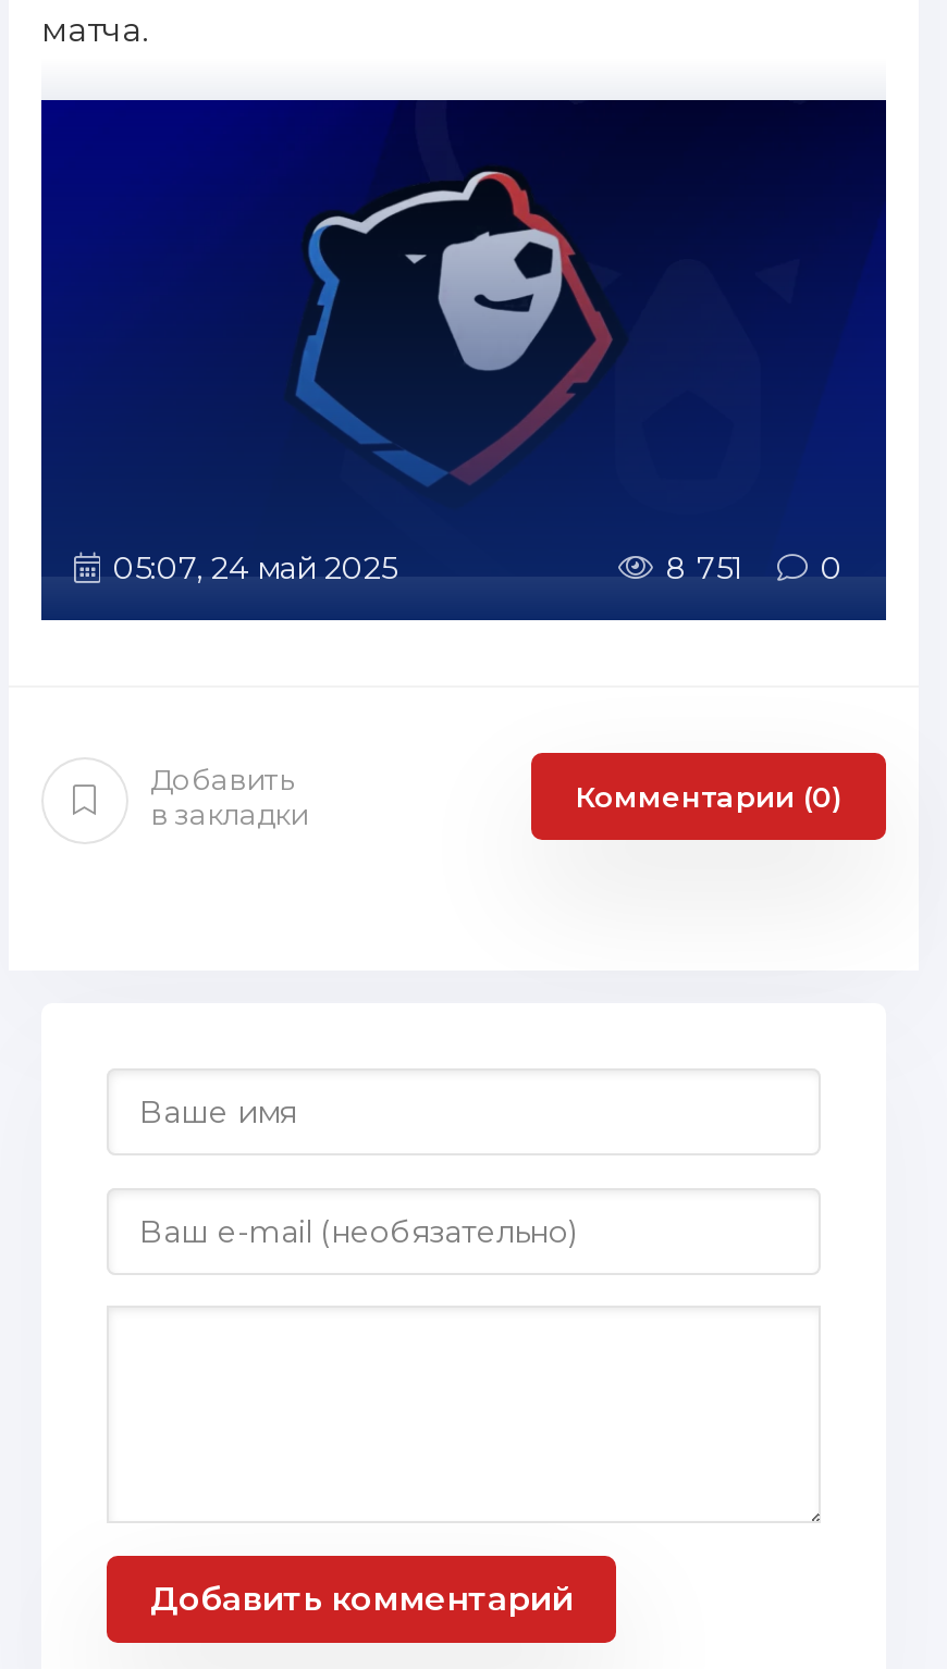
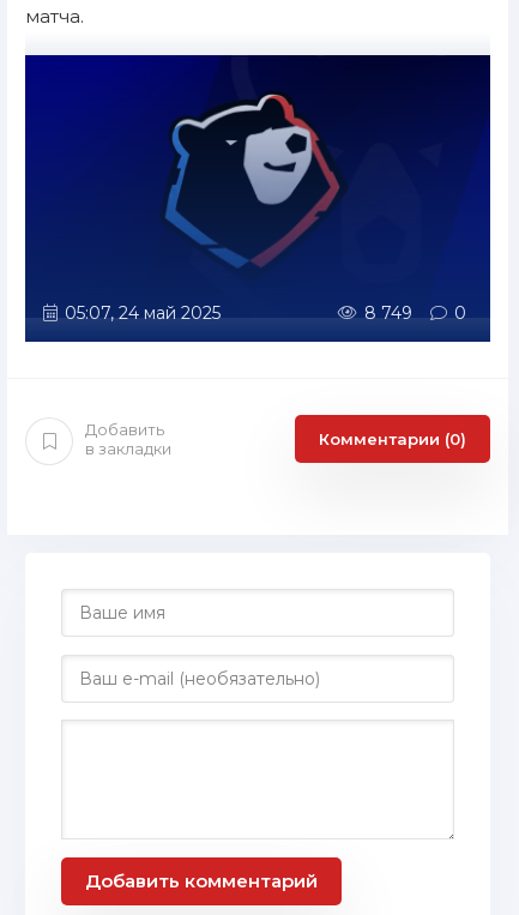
- 8 751
+ 8 749
